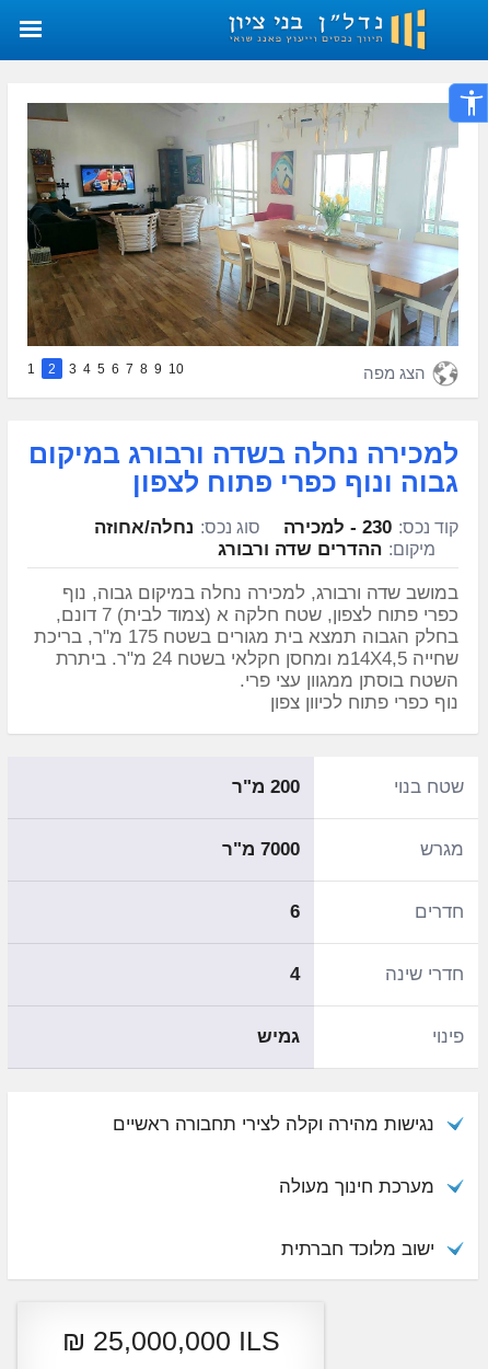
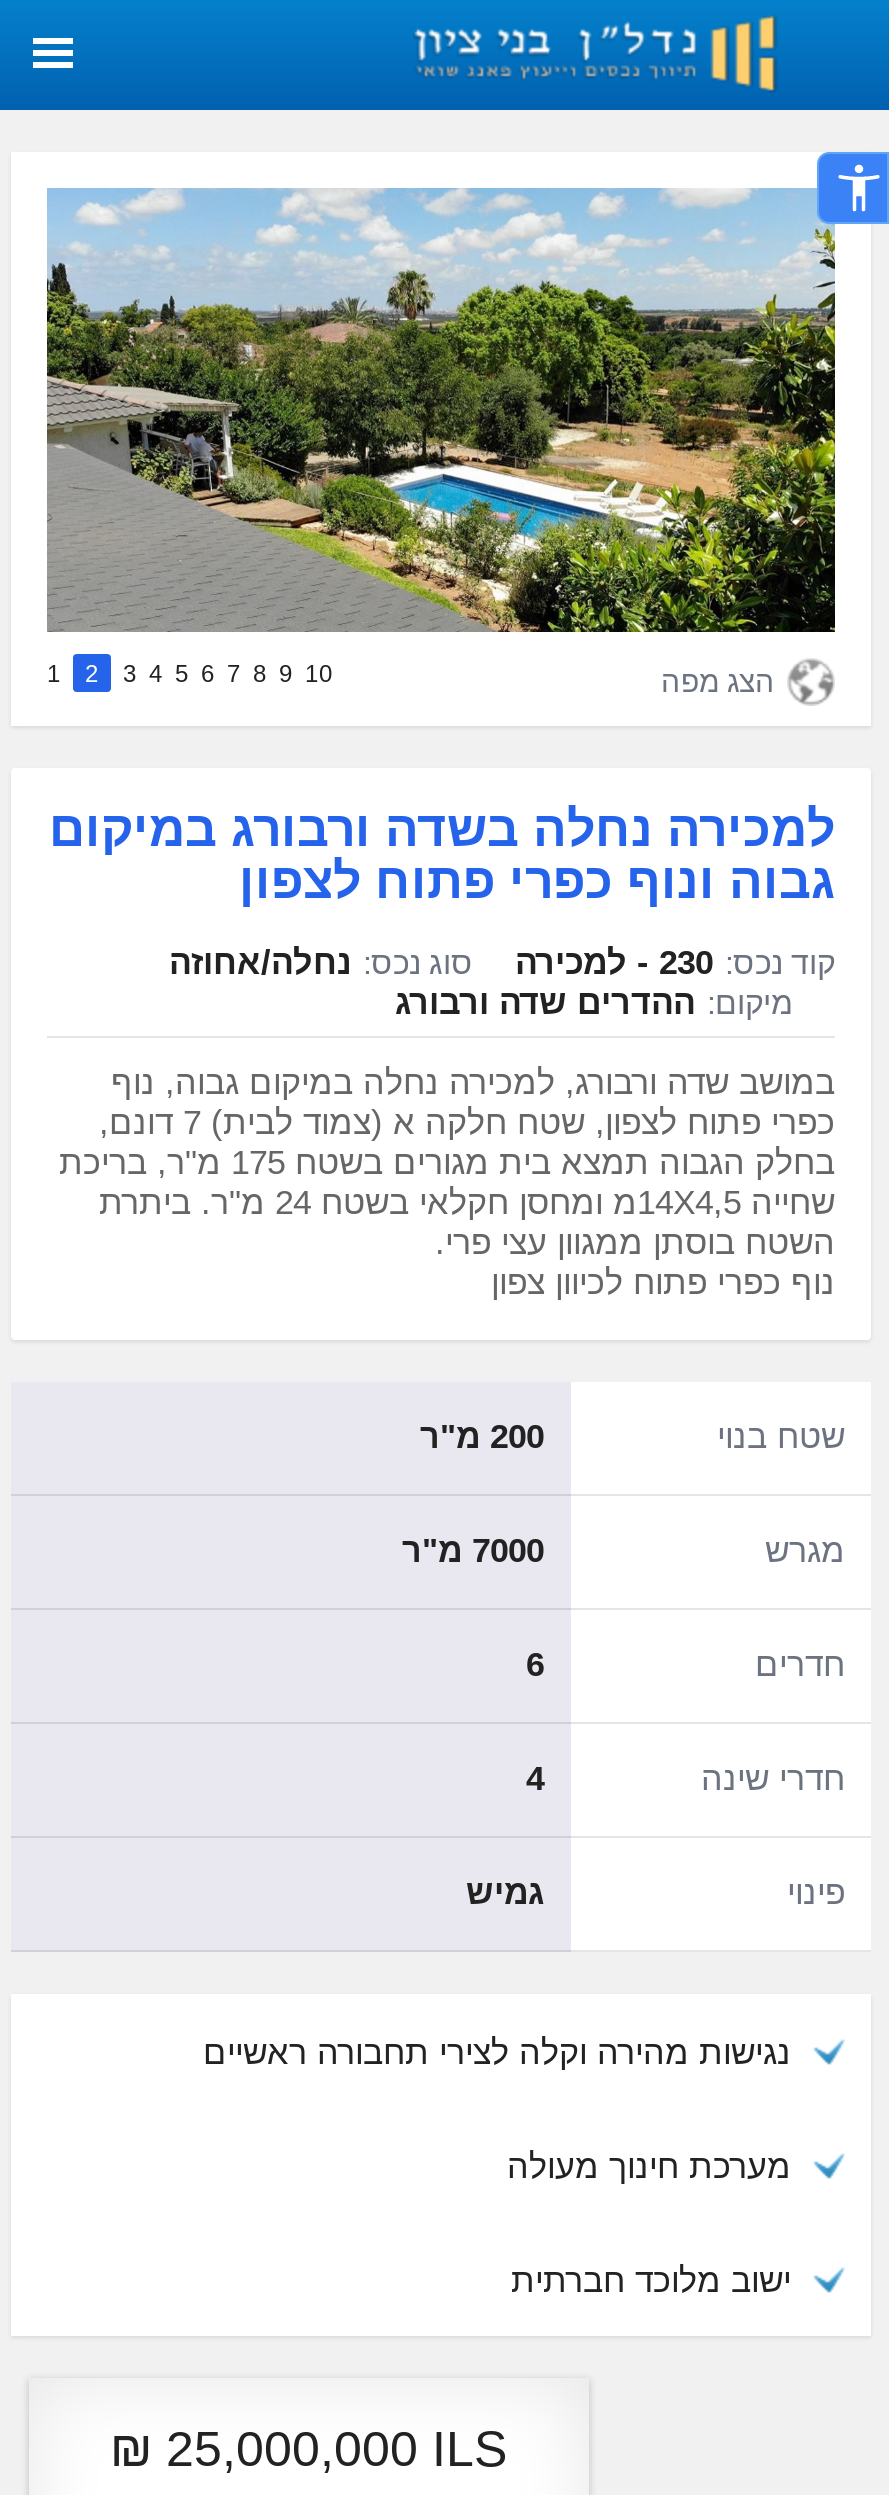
- [image]
+ [image]
